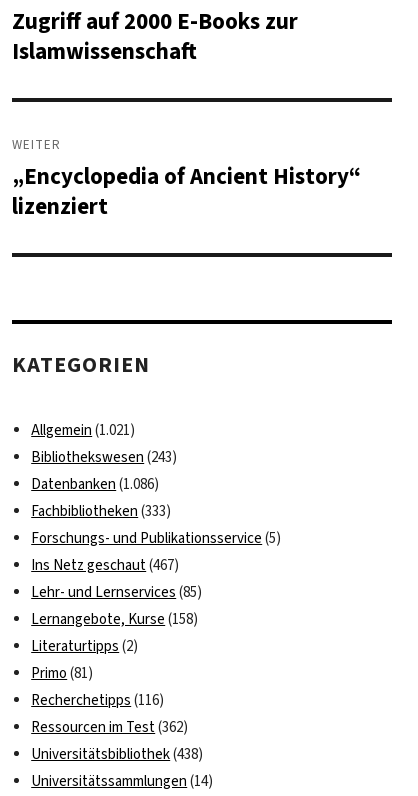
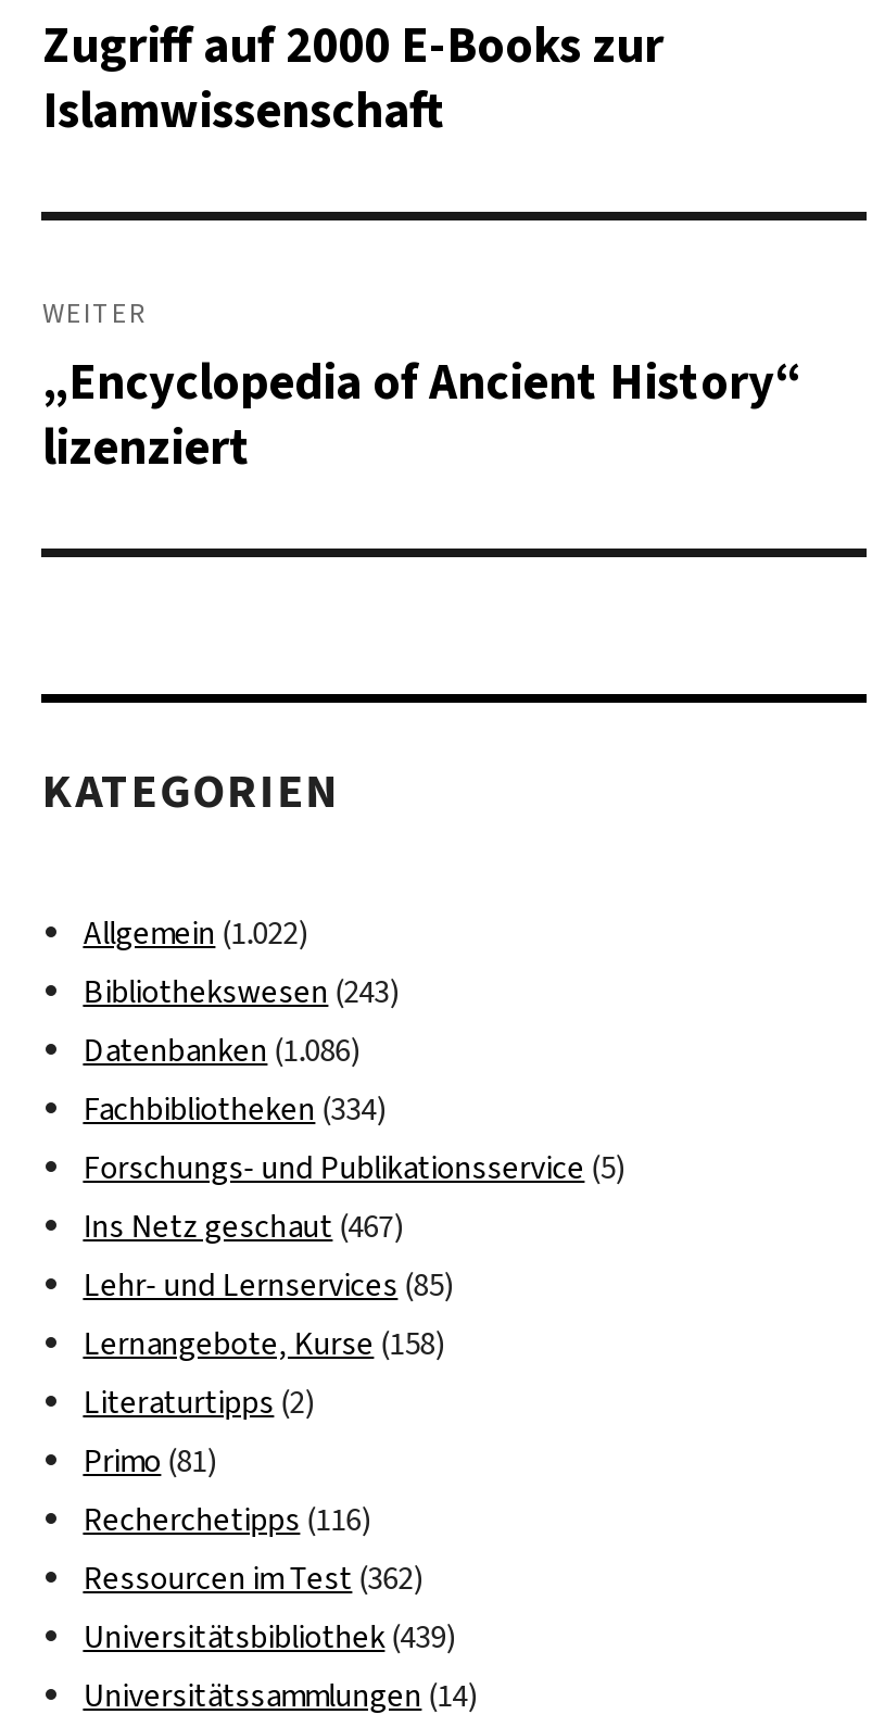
- Allgemein (1.021)
+ Allgemein (1.022)

- Fachbibliotheken (333)
+ Fachbibliotheken (334)

- Universitätsbibliothek (438)
+ Universitätsbibliothek (439)
